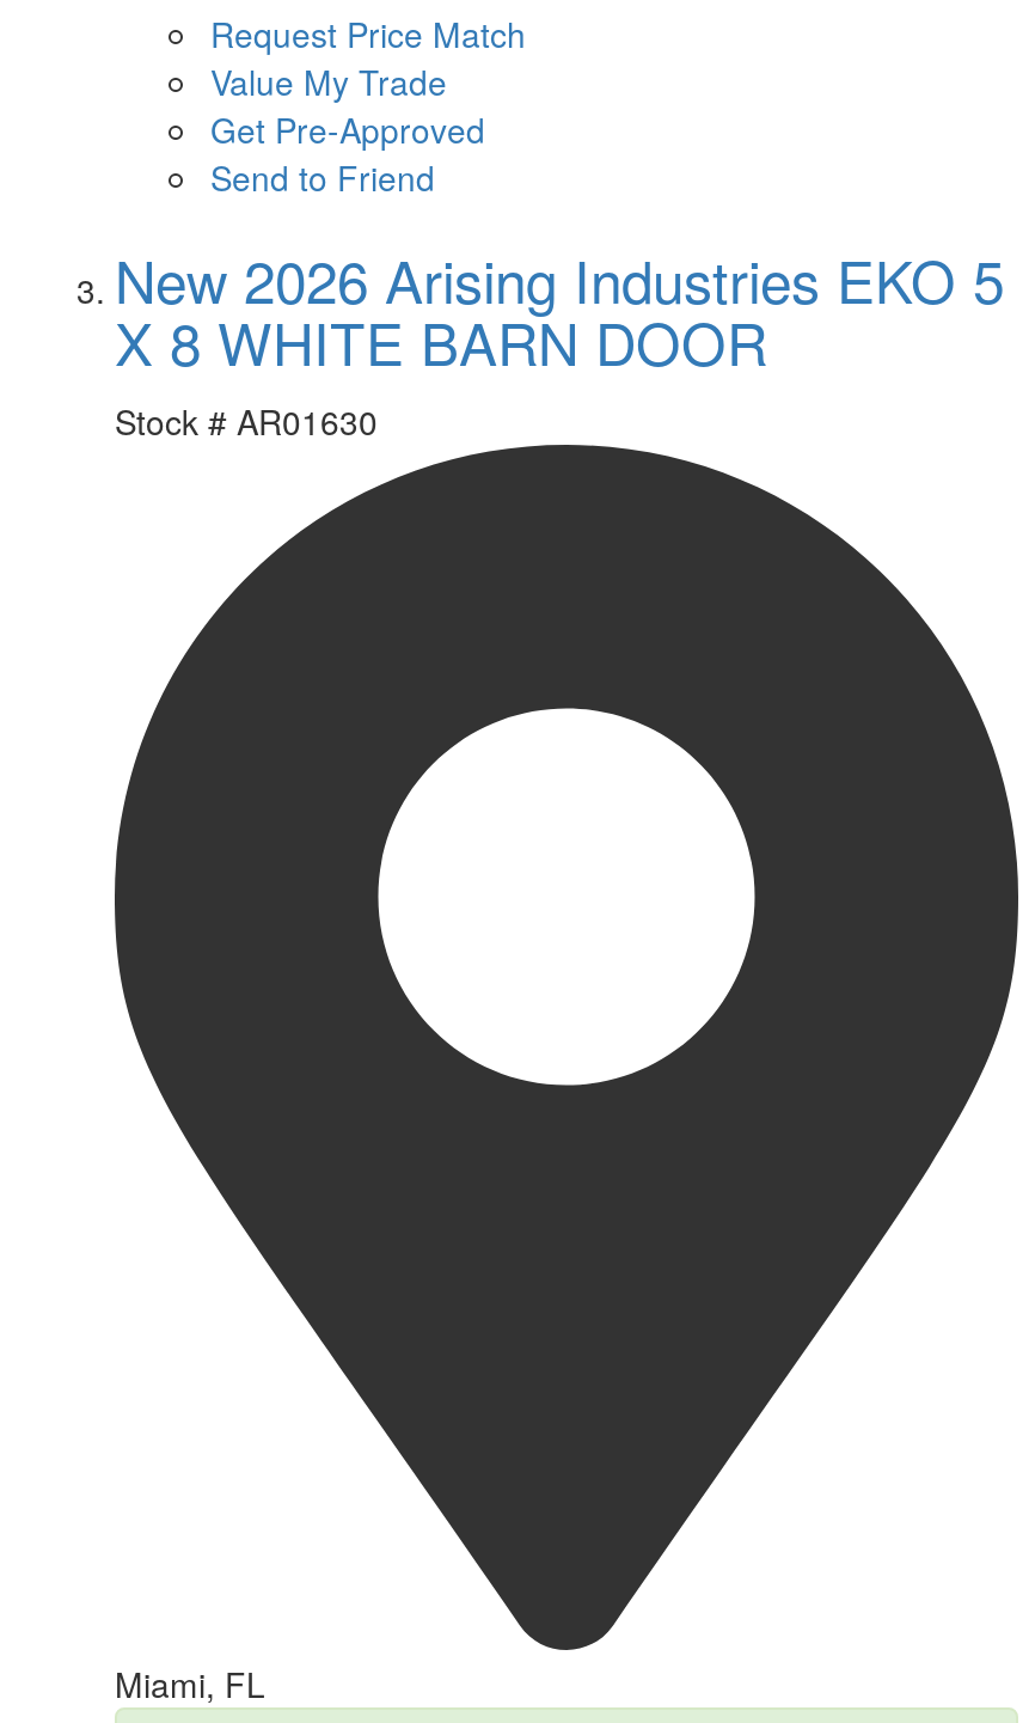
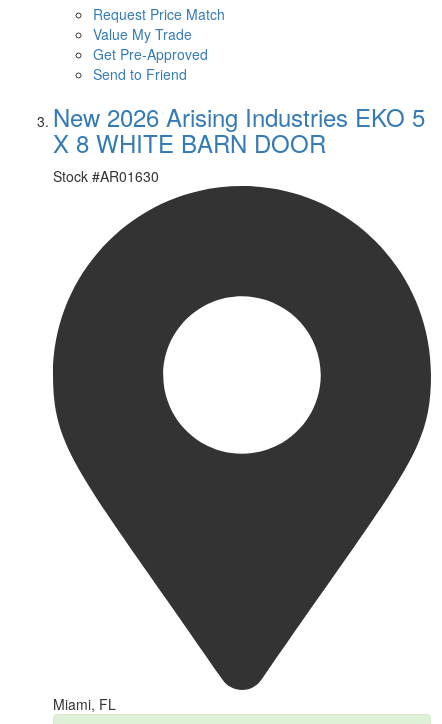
- Stock # AR01630
+ Stock #AR01630
